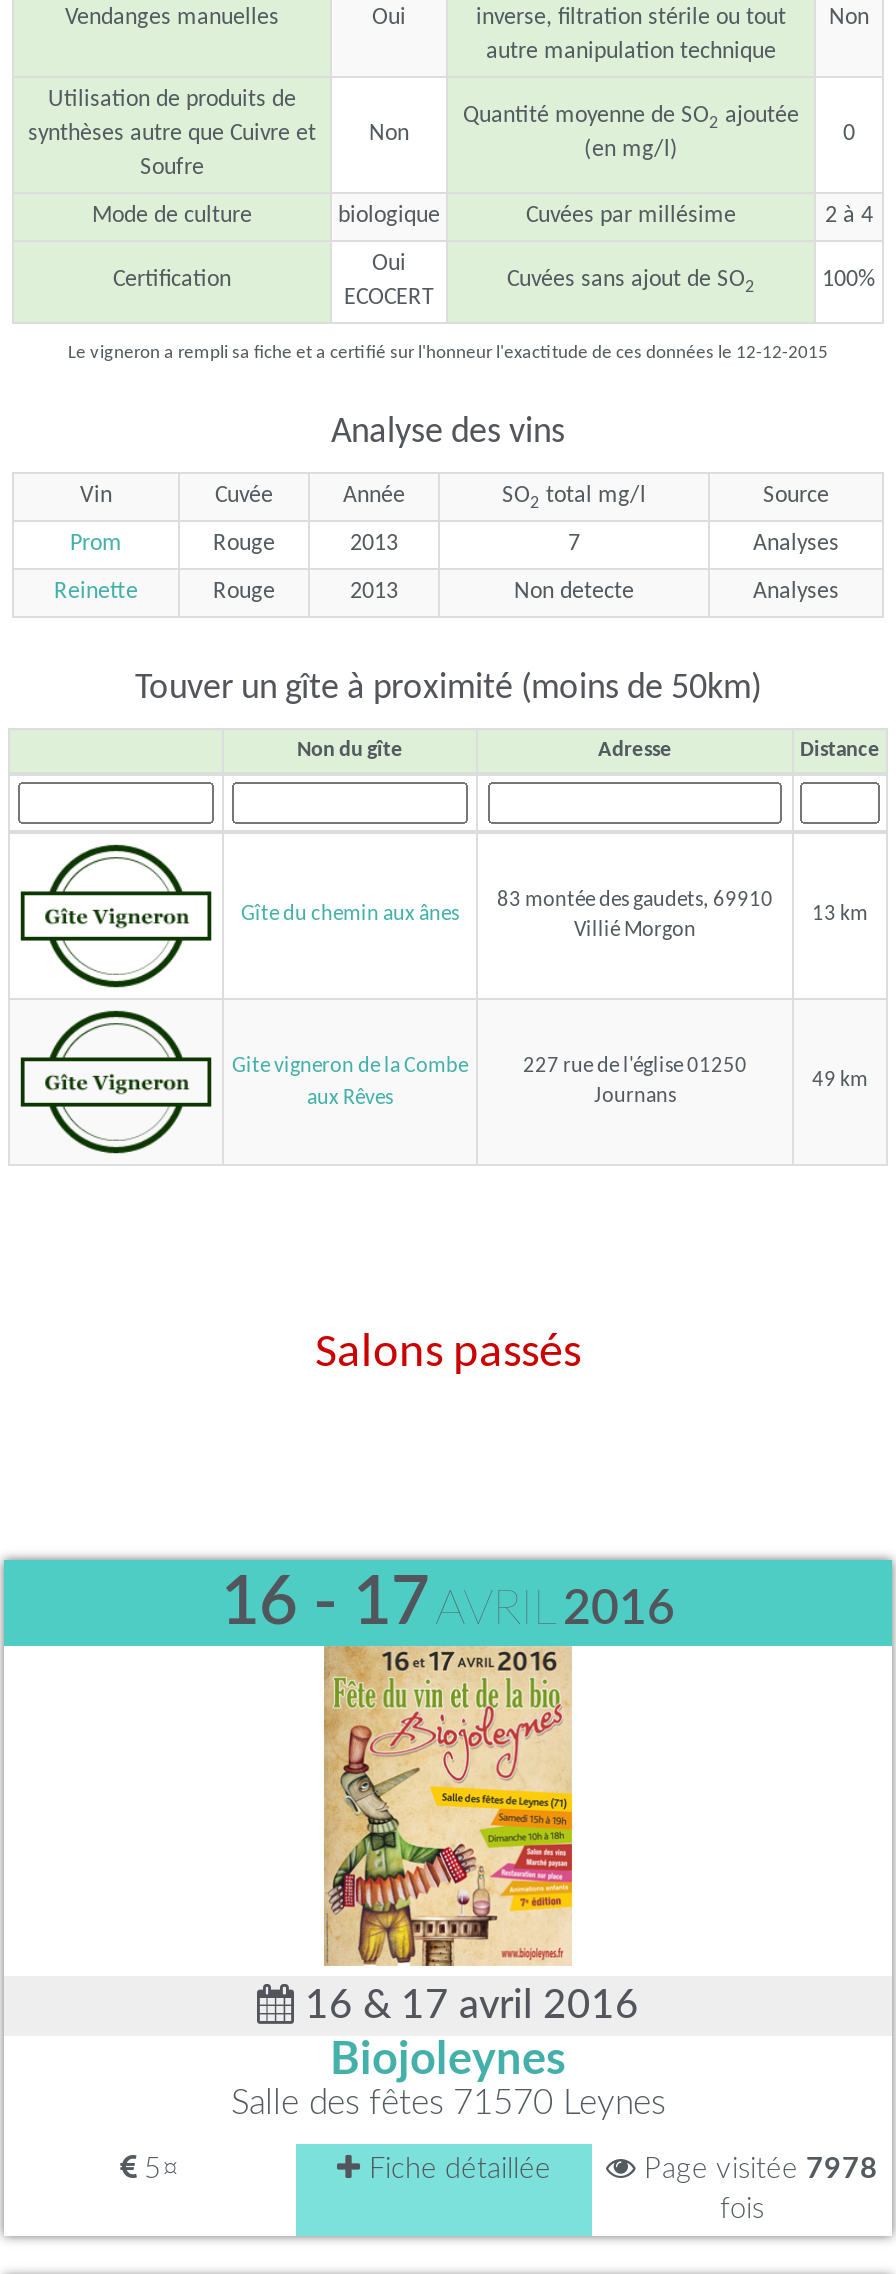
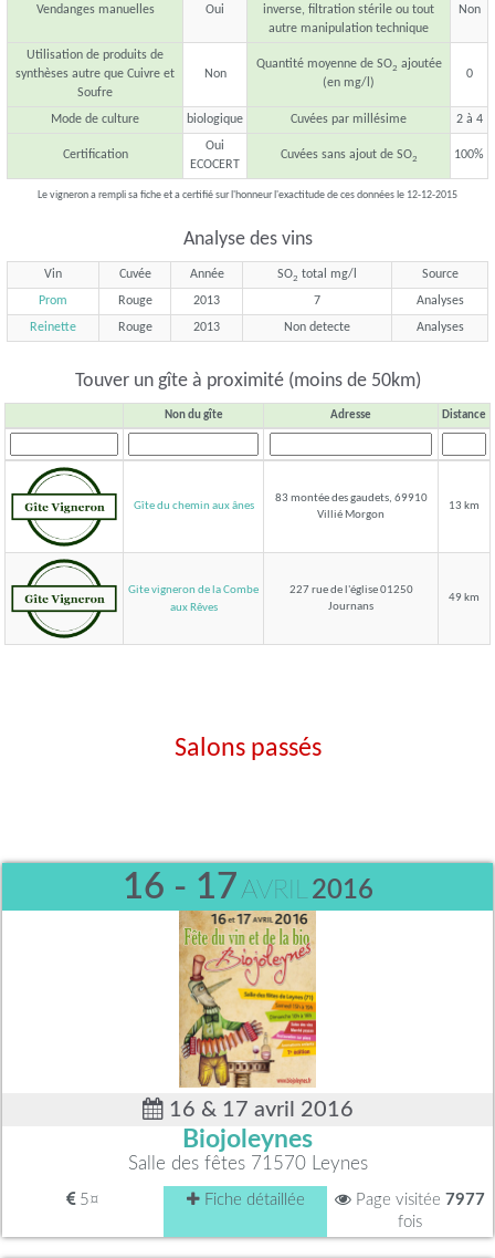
- Page visitée 7978
+ Page visitée 7977
